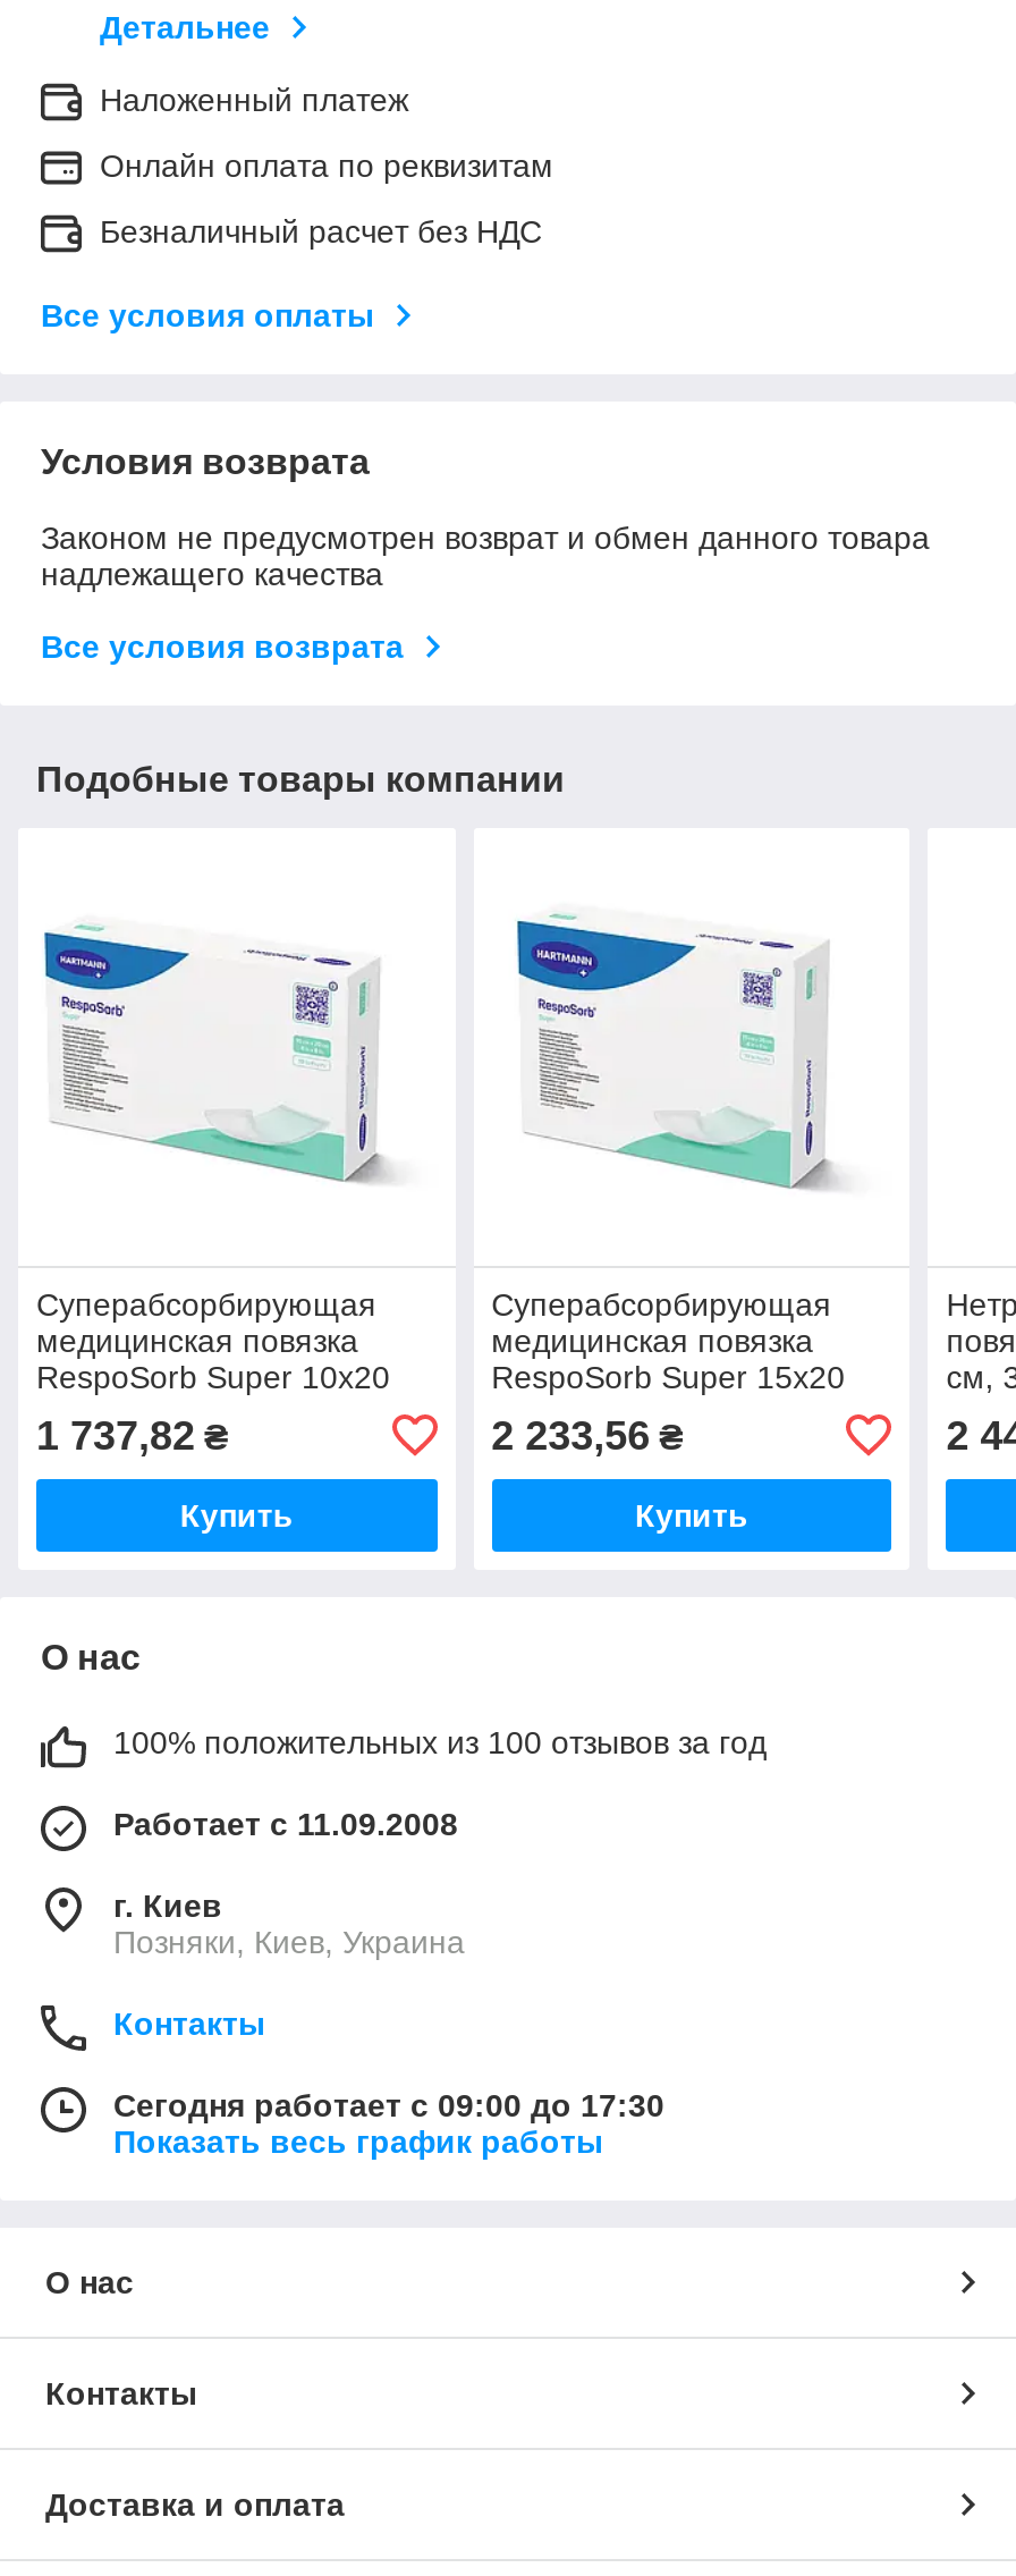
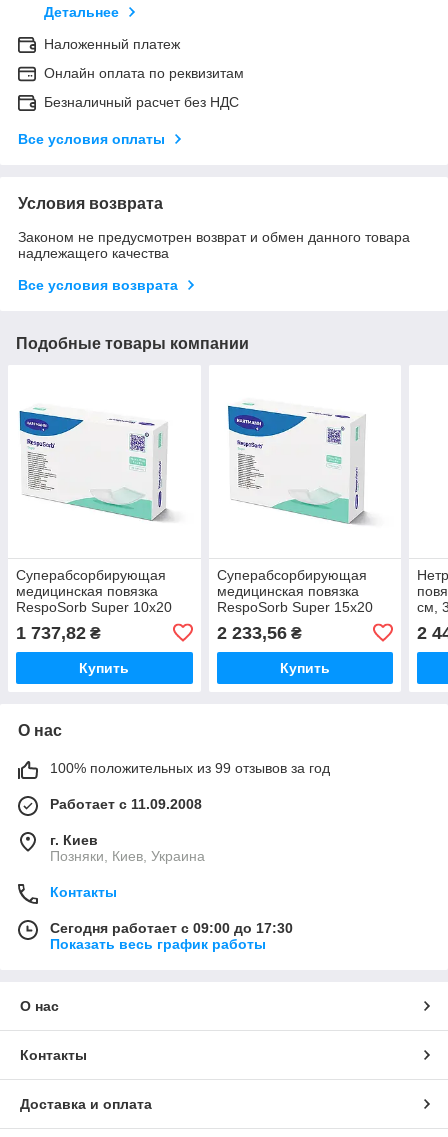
- 100% положительных из 100 отзывов за год
+ 100% положительных из 99 отзывов за год
